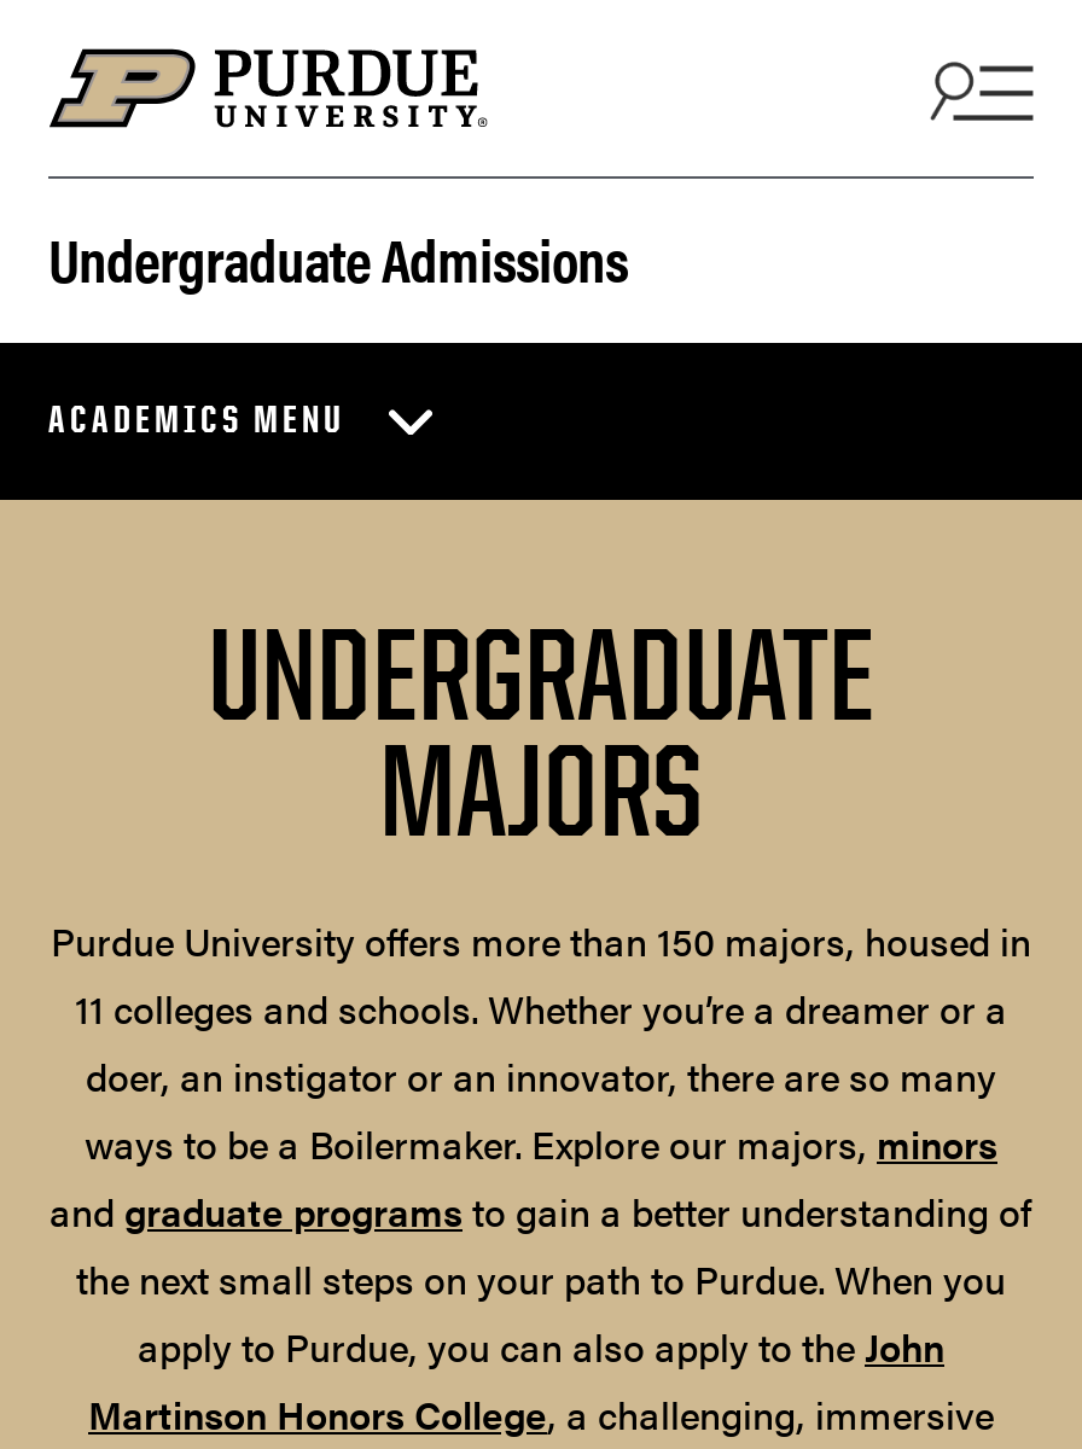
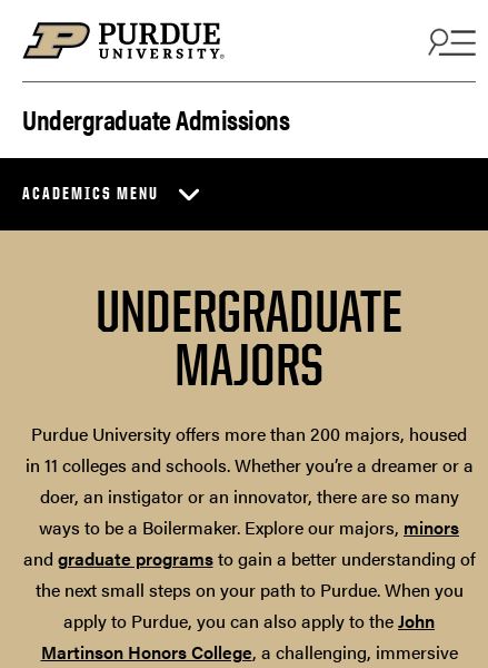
- Purdue University offers more than 150 majors, housed in
- 11 colleges and schools. Whether you’re a dreamer or a
+ Purdue University offers more than 200 majors, housed
+ in 11 colleges and schools. Whether you’re a dreamer or a
